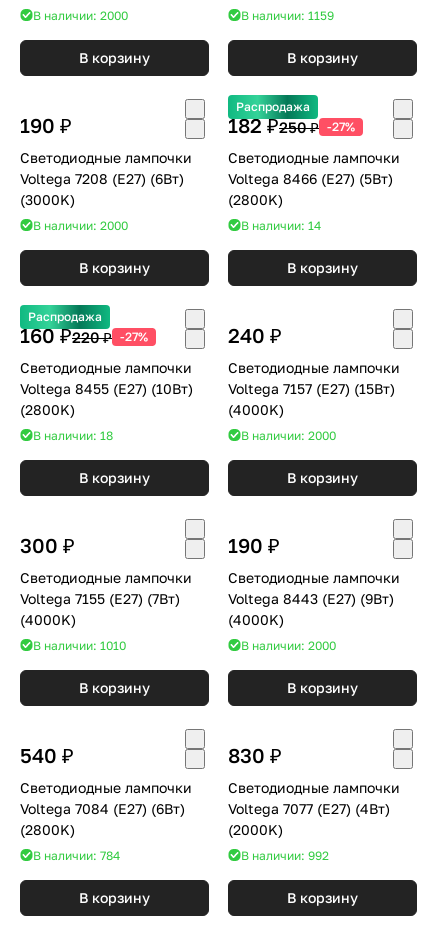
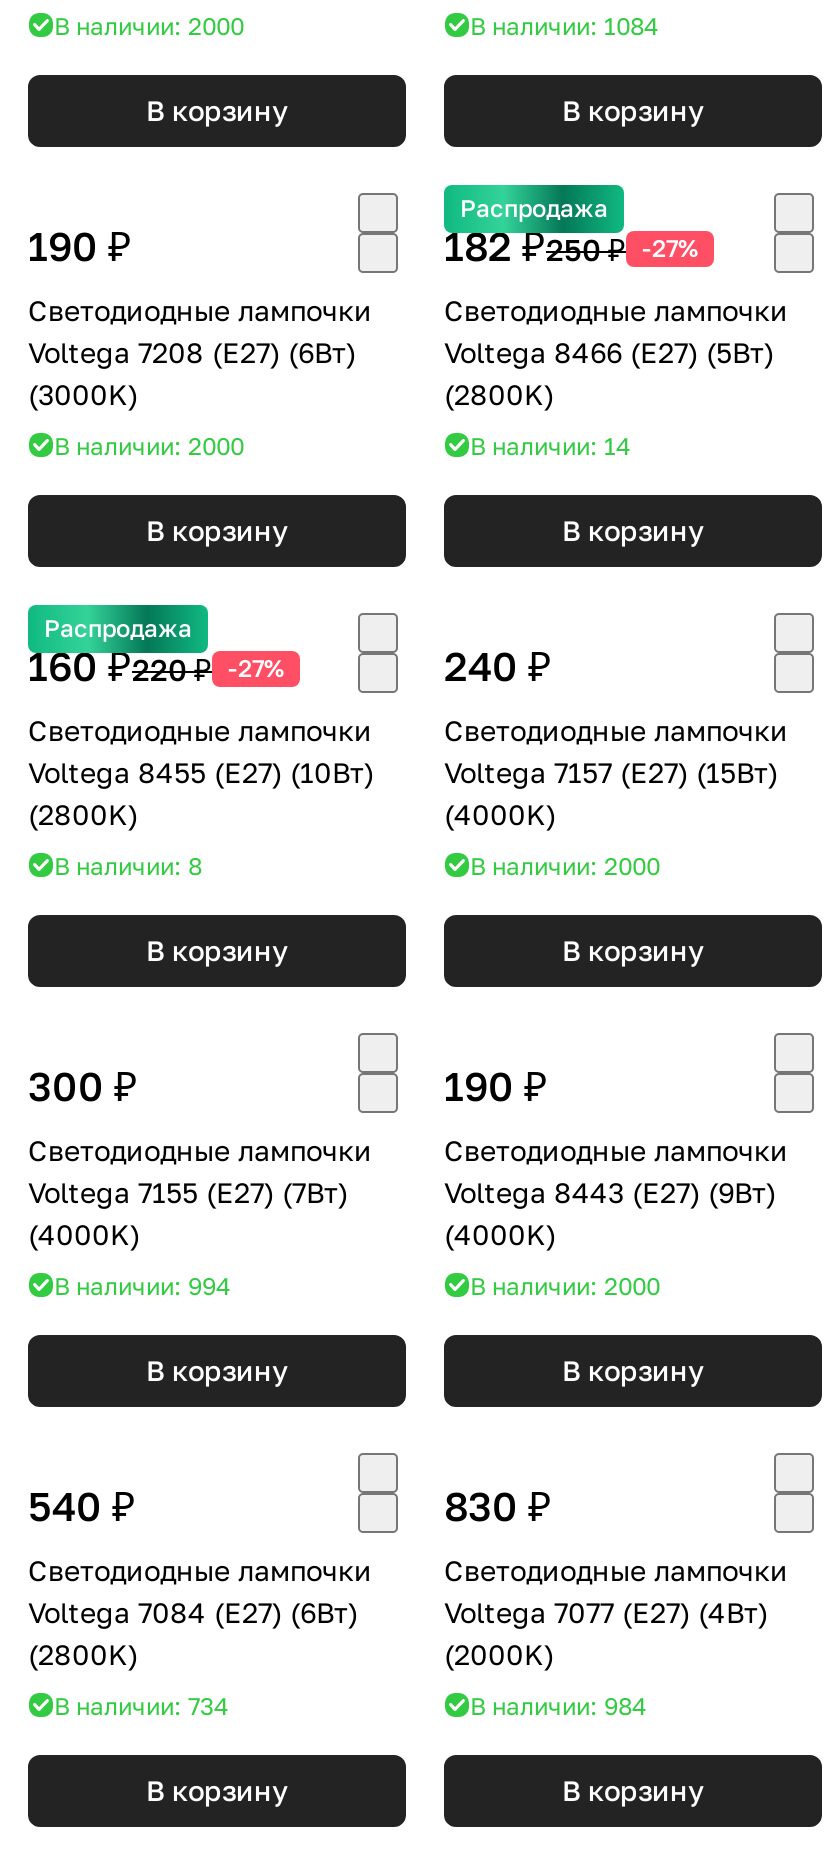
- В наличии: 1159
+ В наличии: 1084

- В наличии: 18
+ В наличии: 8

- В наличии: 1010
+ В наличии: 994

- В наличии: 784
+ В наличии: 734

- В наличии: 992
+ В наличии: 984
